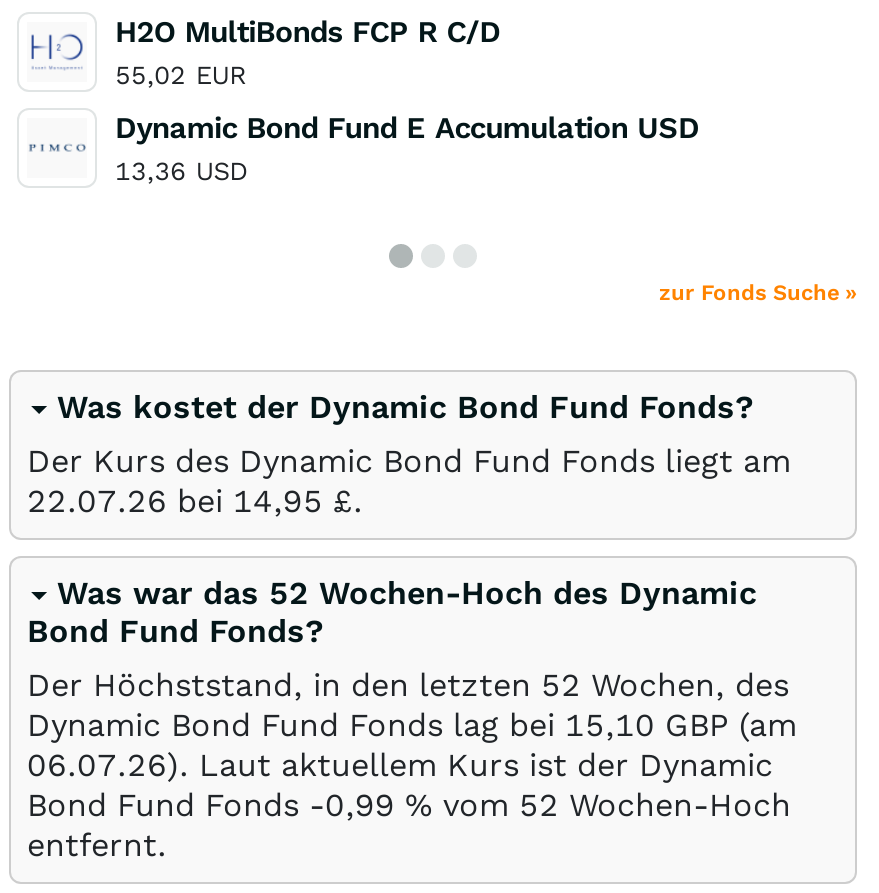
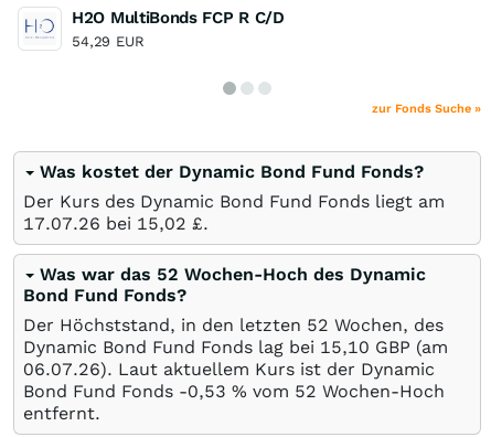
- 55,02 EUR
- Dynamic Bond Fund E Accumulation USD
- 13,36 USD
+ 54,29 EUR

- 22.07.26 bei 14,95 £.
+ 17.07.26 bei 15,02 £.

- Bond Fund Fonds -0,99% vom 52 Wochen-Hoch
+ Bond Fund Fonds -0,53% vom 52 Wochen-Hoch
